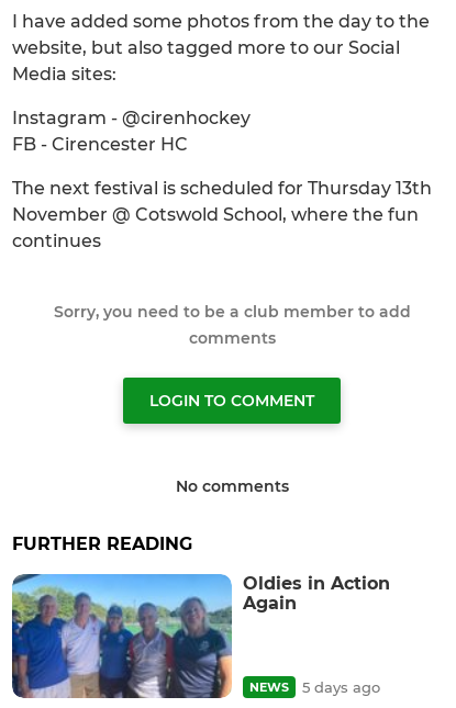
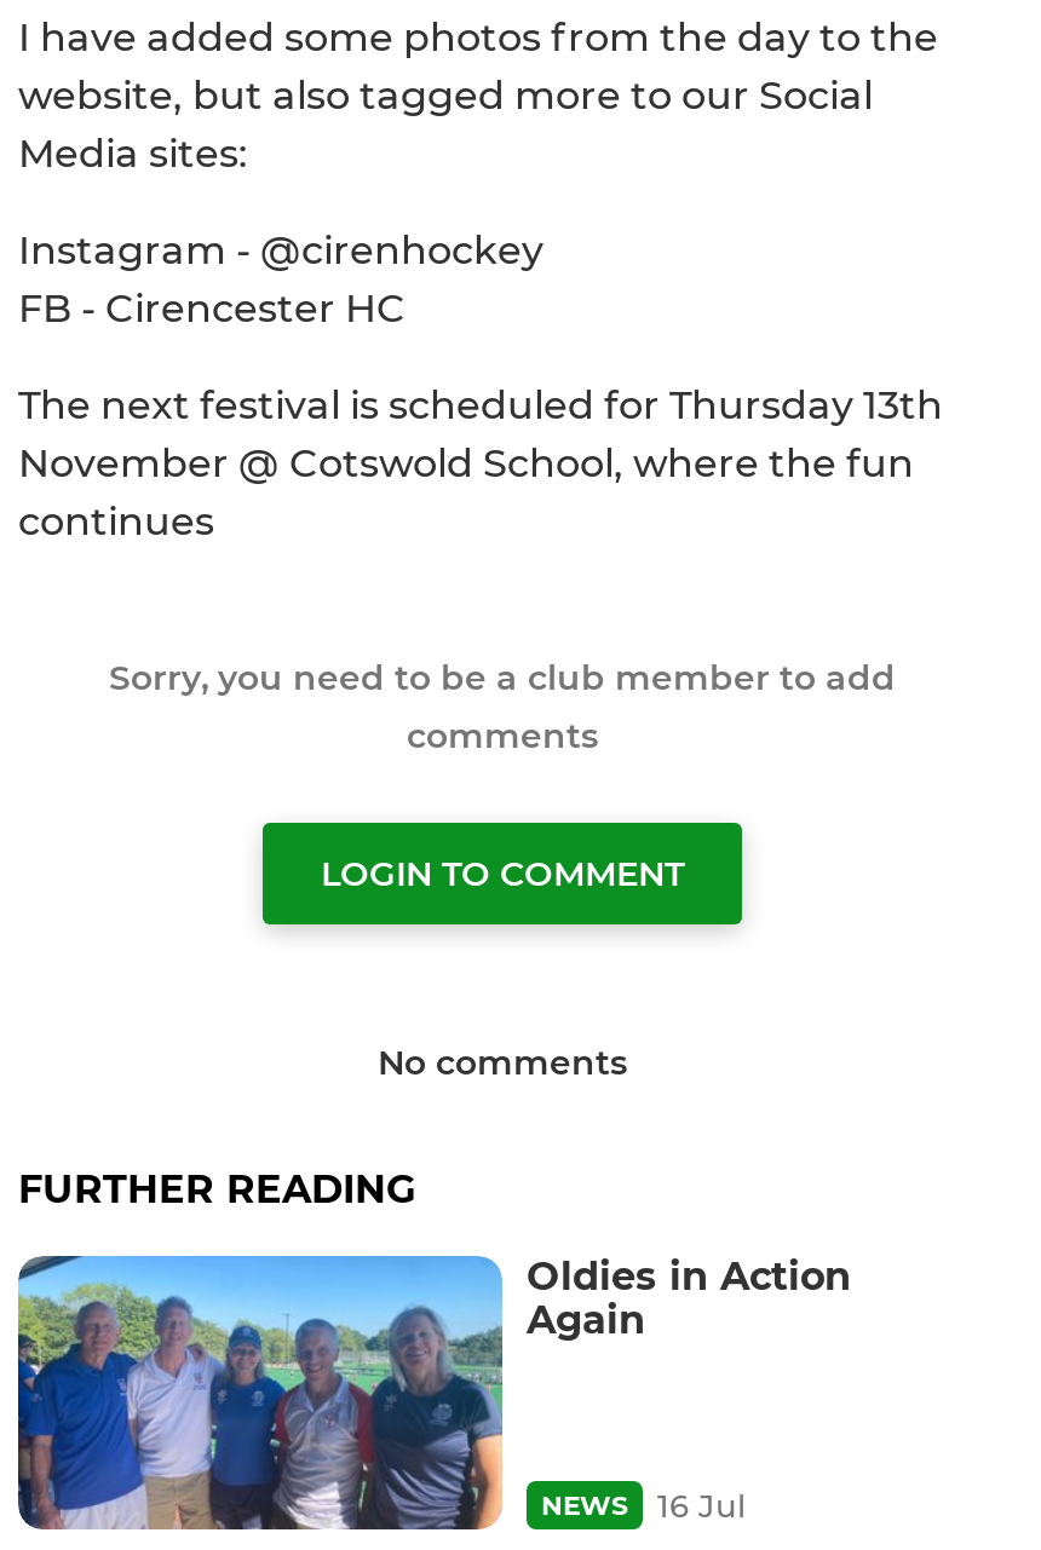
- NEWS 5 days ago
+ NEWS 16 Jul
